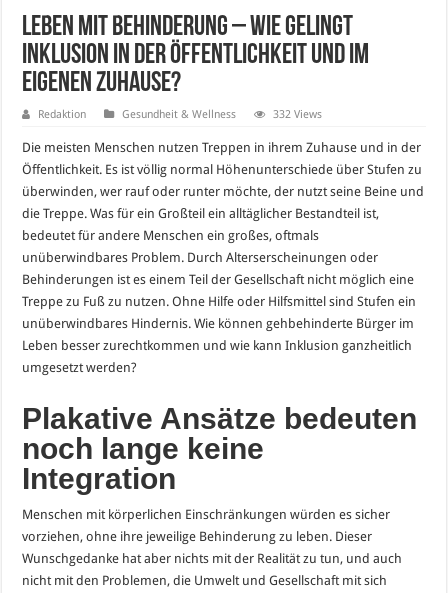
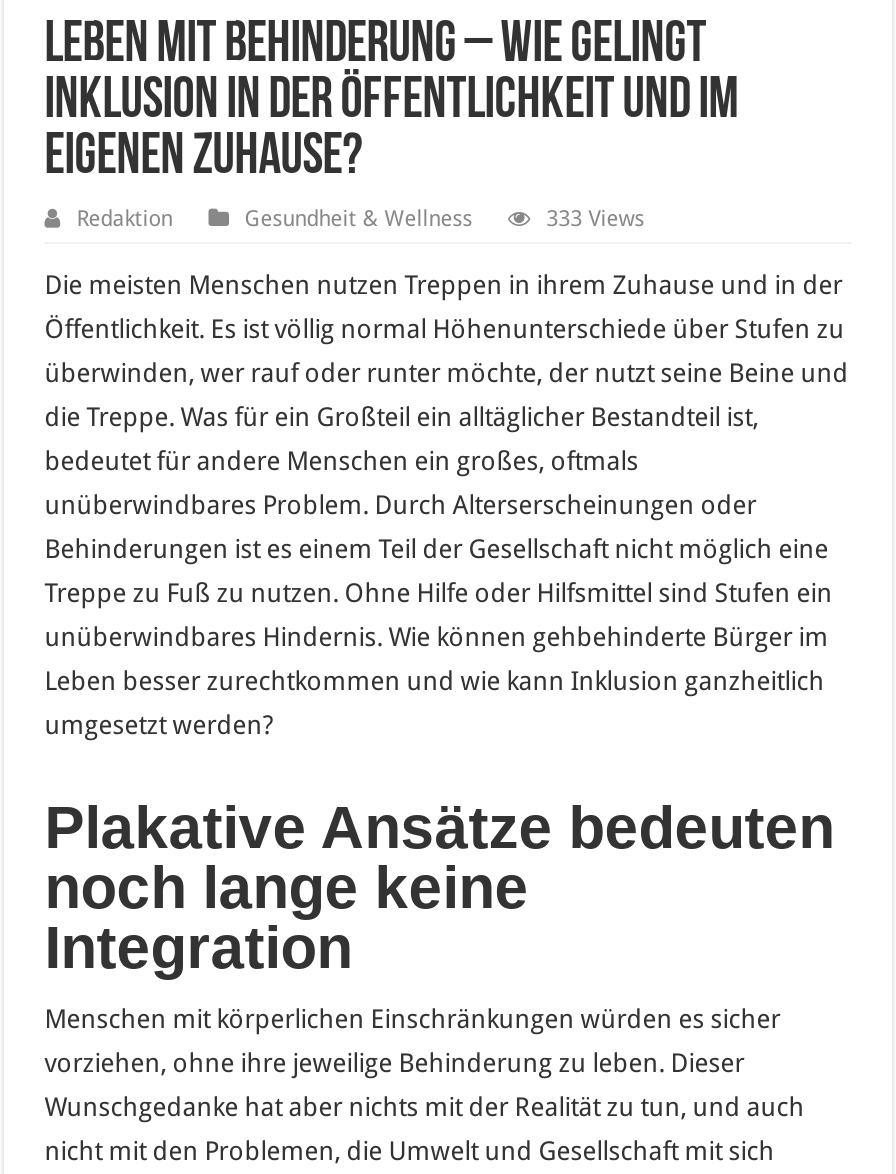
- 332 Views
+ 333 Views
